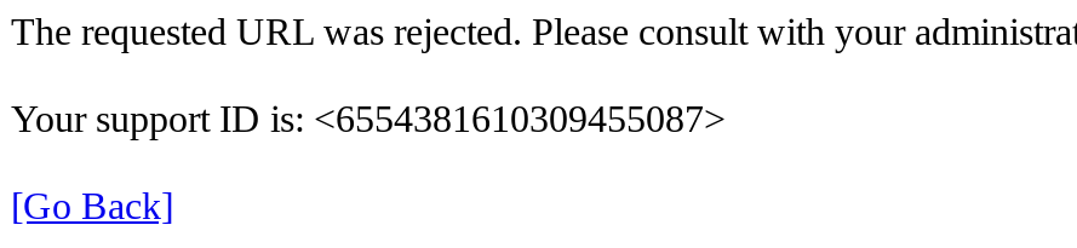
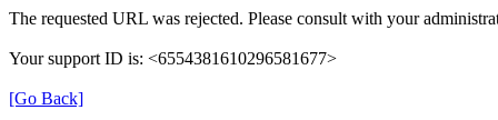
- Your support ID is: <6554381610309455087>
+ Your support ID is: <6554381610296581677>
